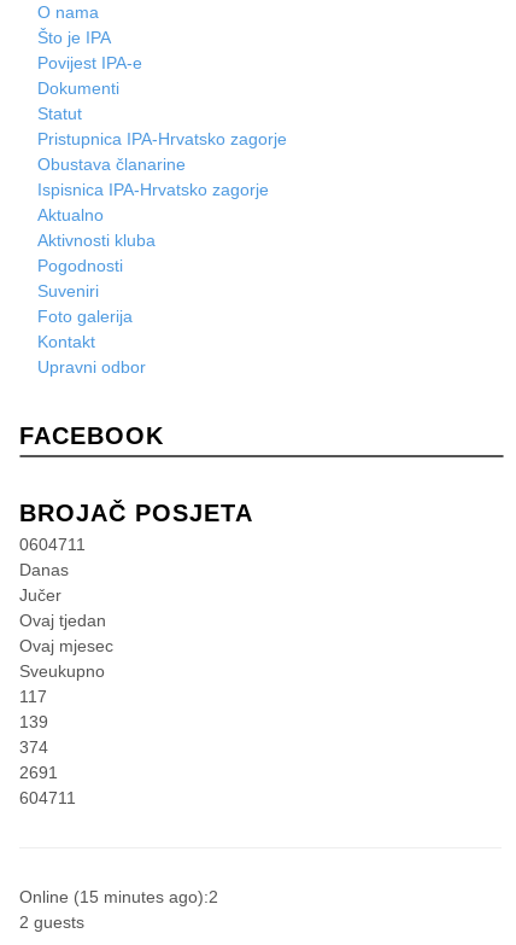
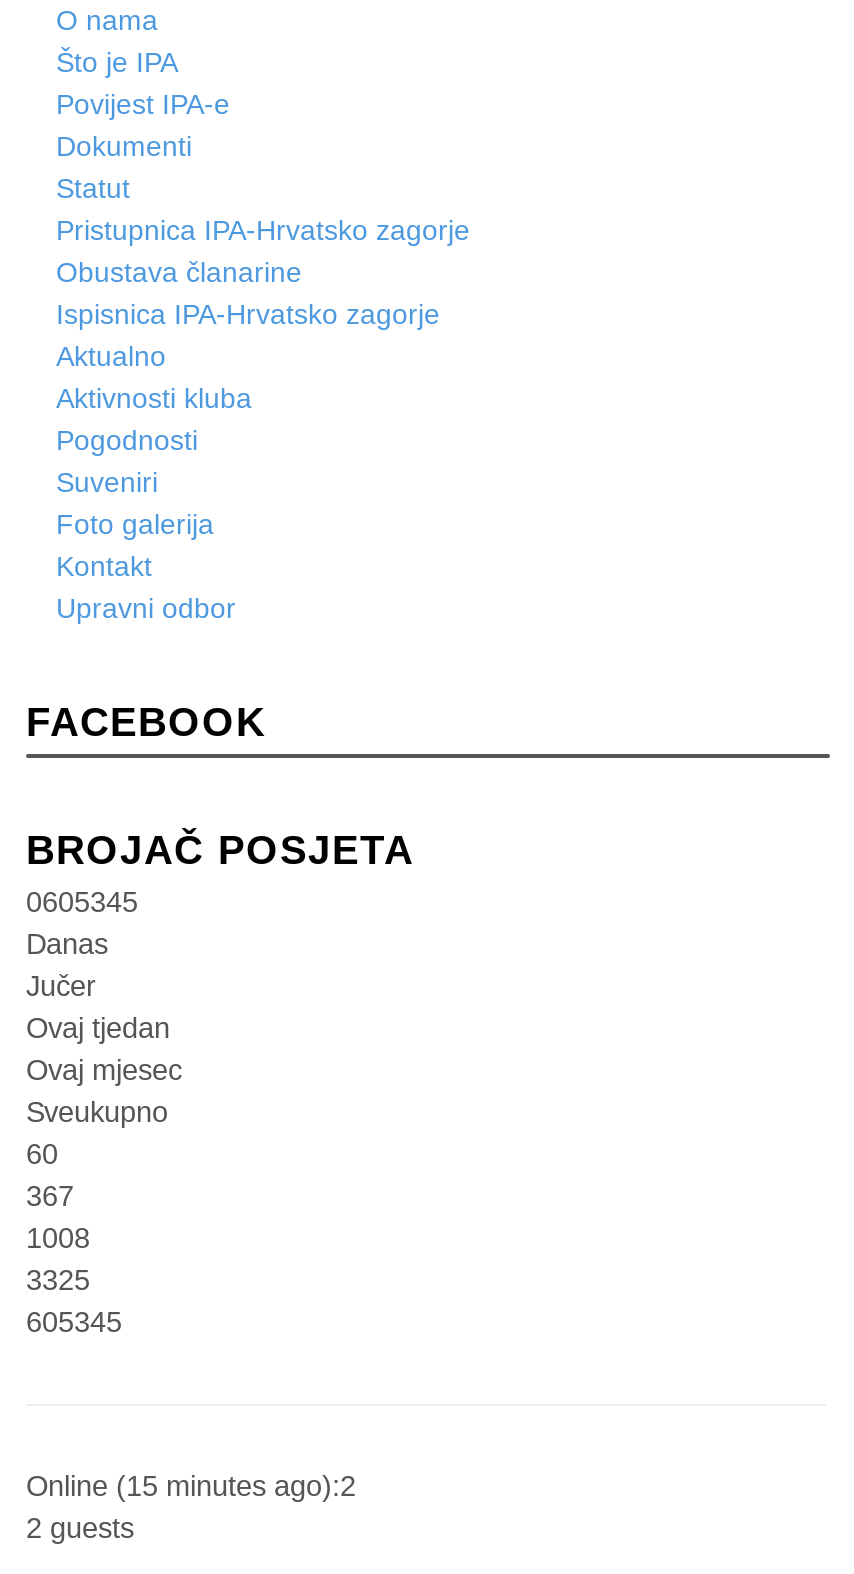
- 0604711
+ 0605345

- 117
+ 60

- 139
+ 367

- 374
+ 1008

- 2691
+ 3325

- 604711
+ 605345
